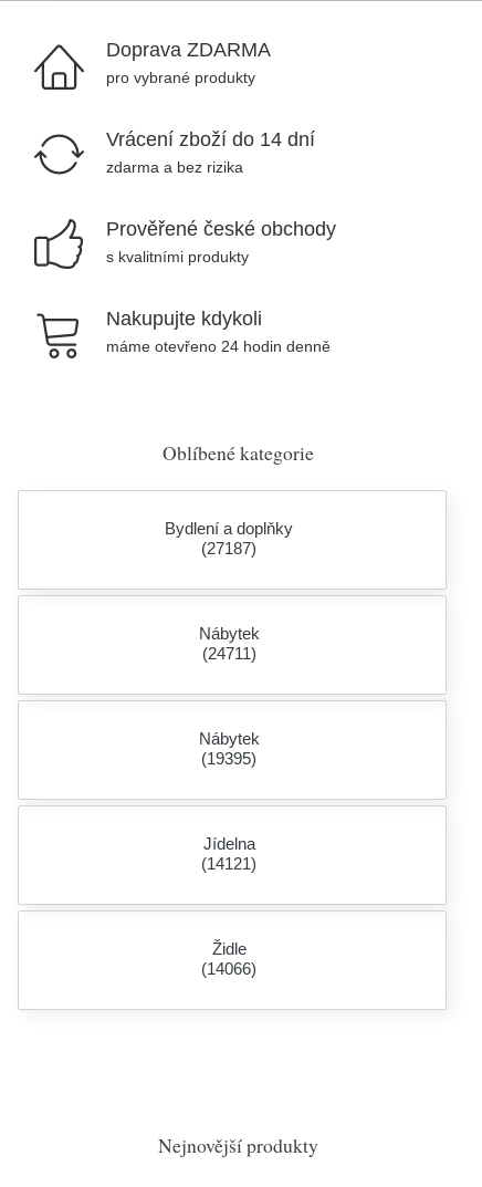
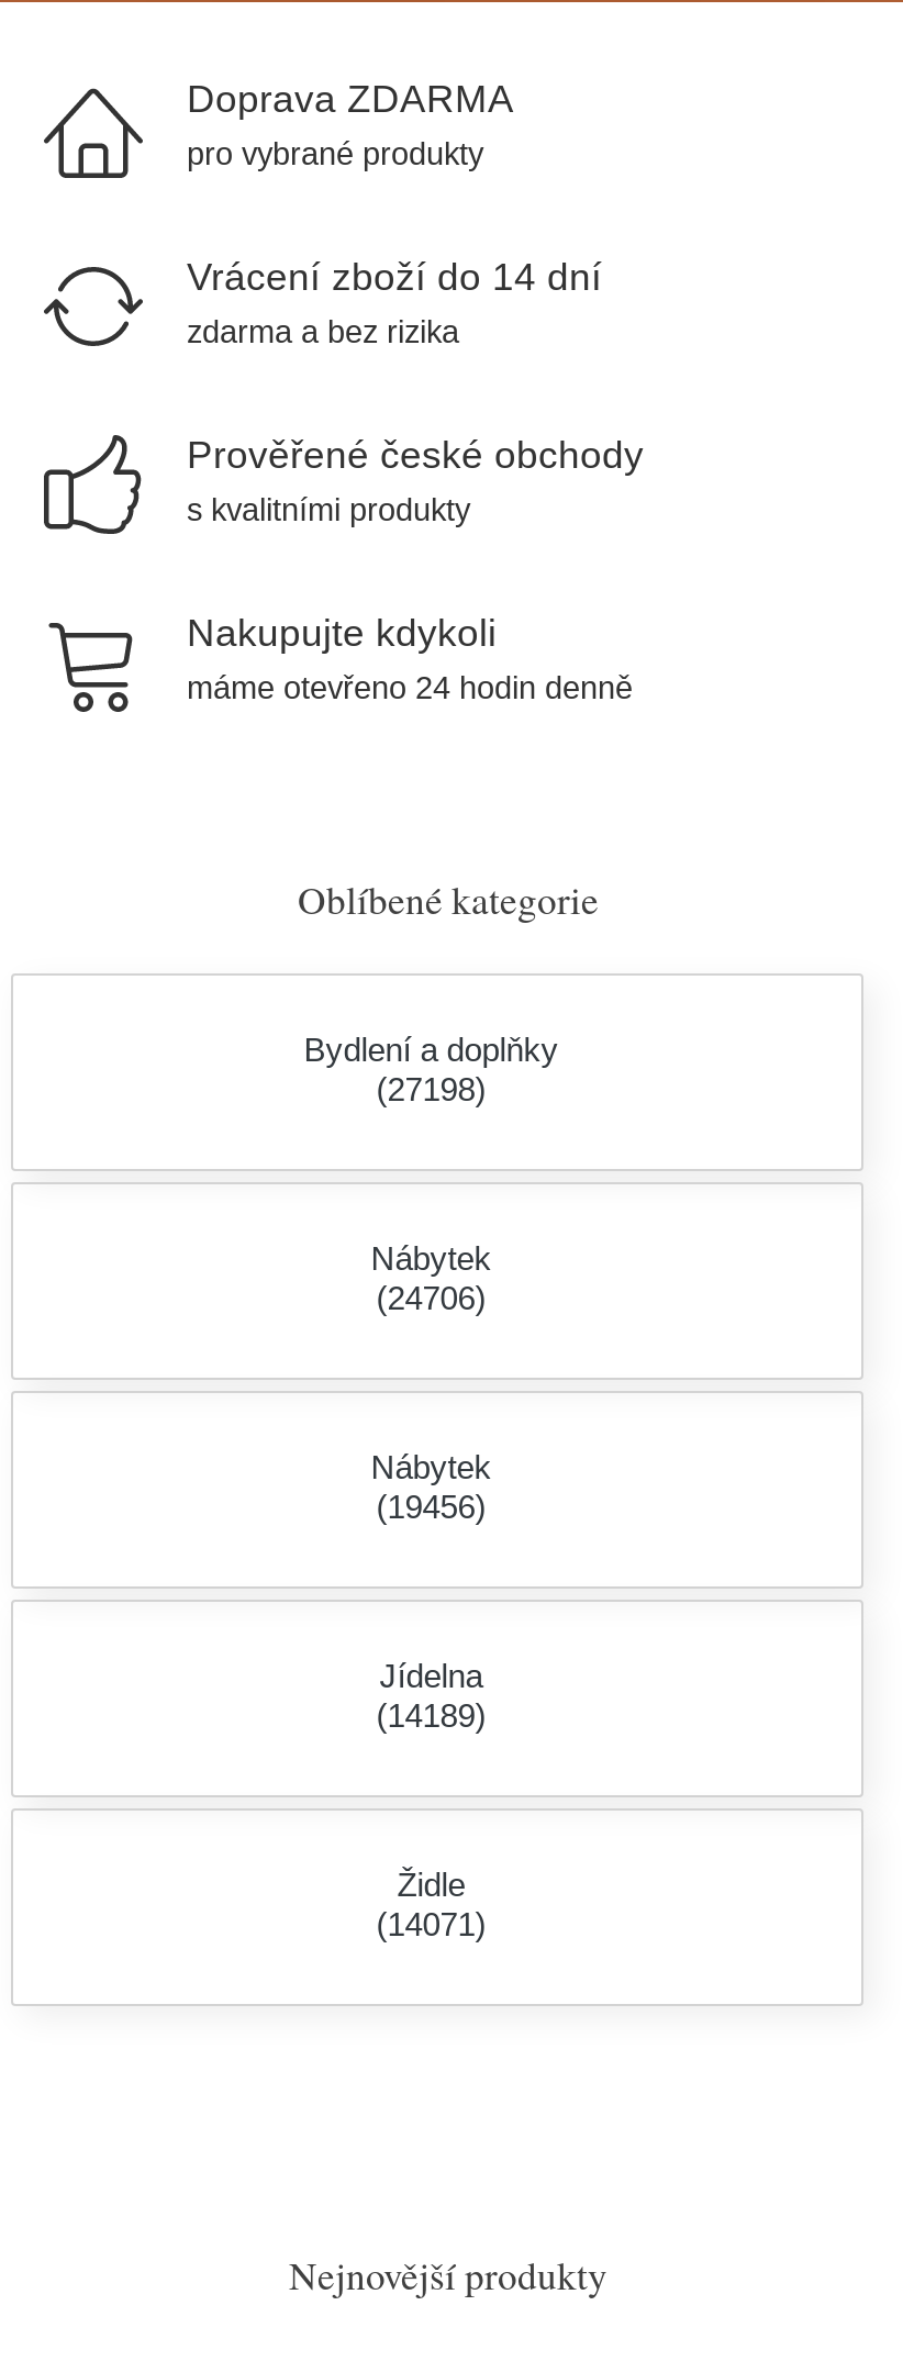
- (27187)
+ (27198)

- (24711)
+ (24706)

- (19395)
+ (19456)

- (14121)
+ (14189)

- (14066)
+ (14071)
